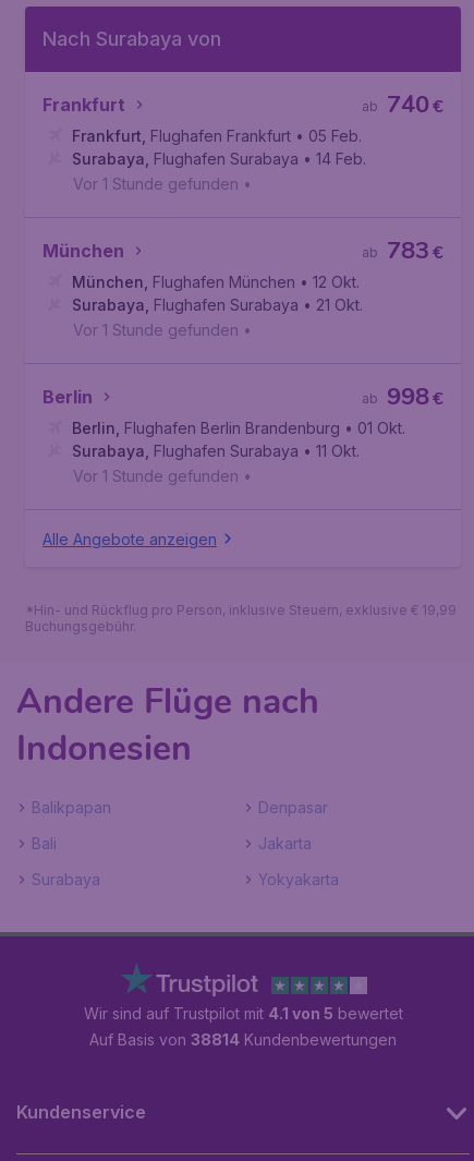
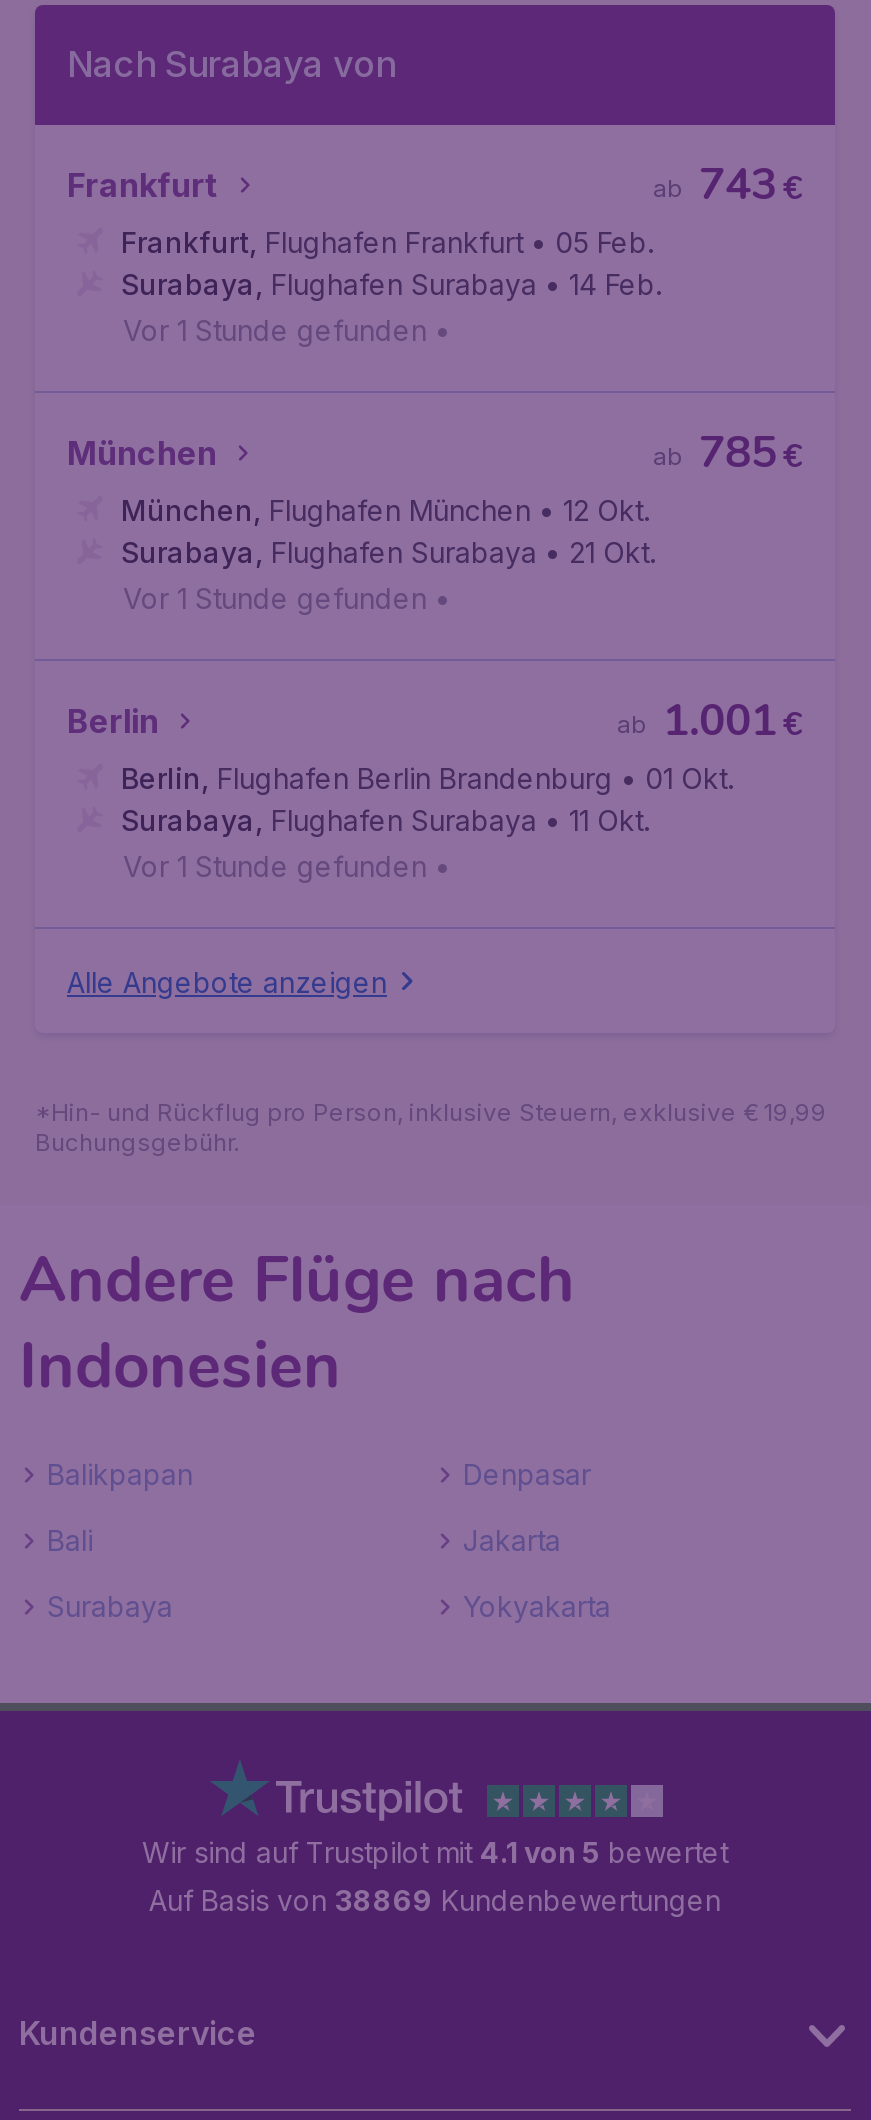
- 740
+ 743

- 783
+ 785

- 998
+ 1.001

- Auf Basis von 38814 Kundenbewertungen
+ Auf Basis von 38869 Kundenbewertungen
